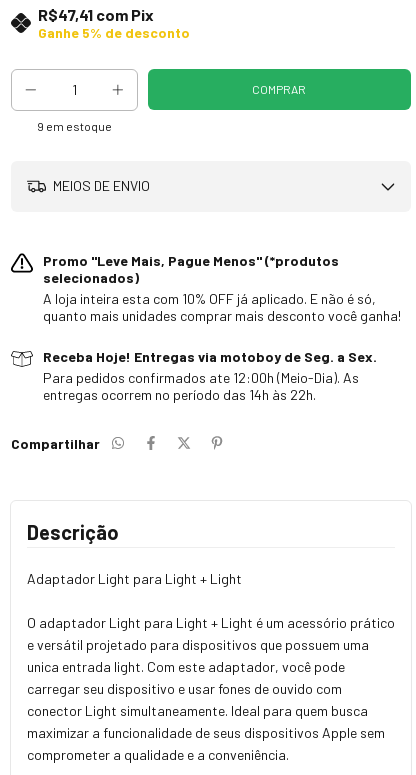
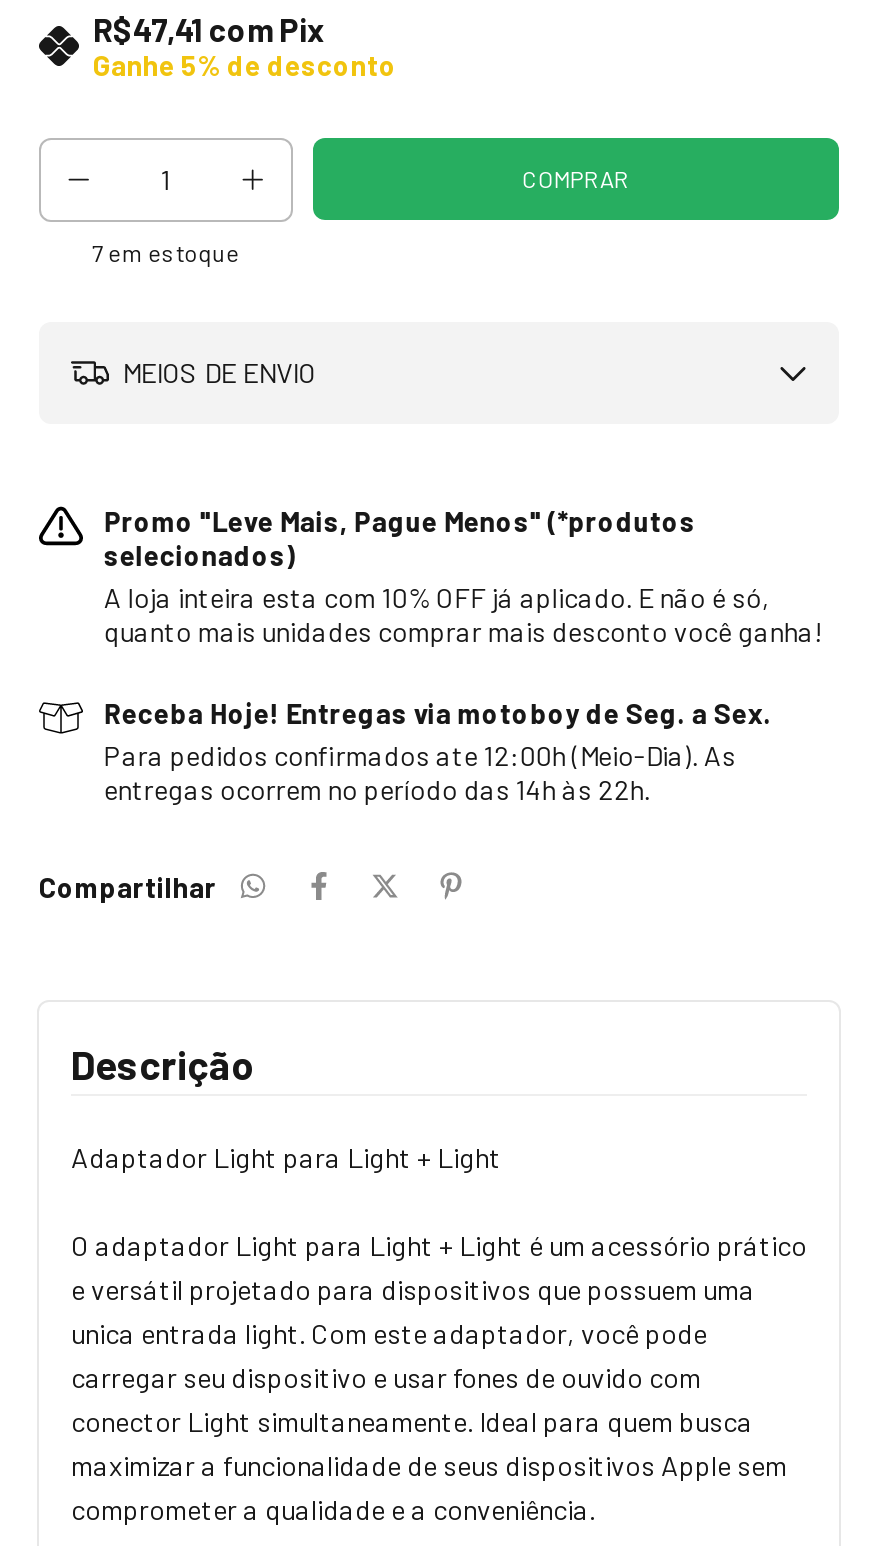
- 9 em estoque
+ 7 em estoque
